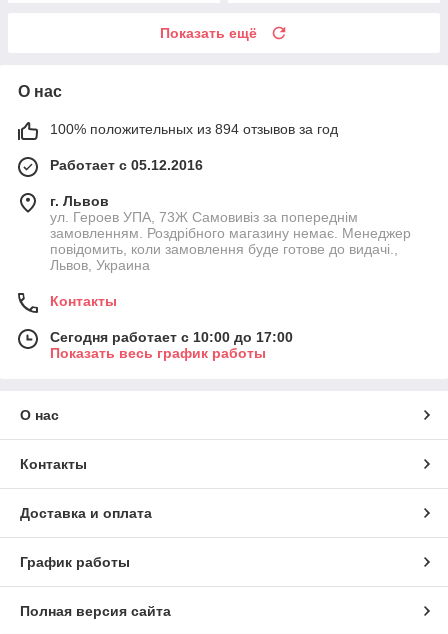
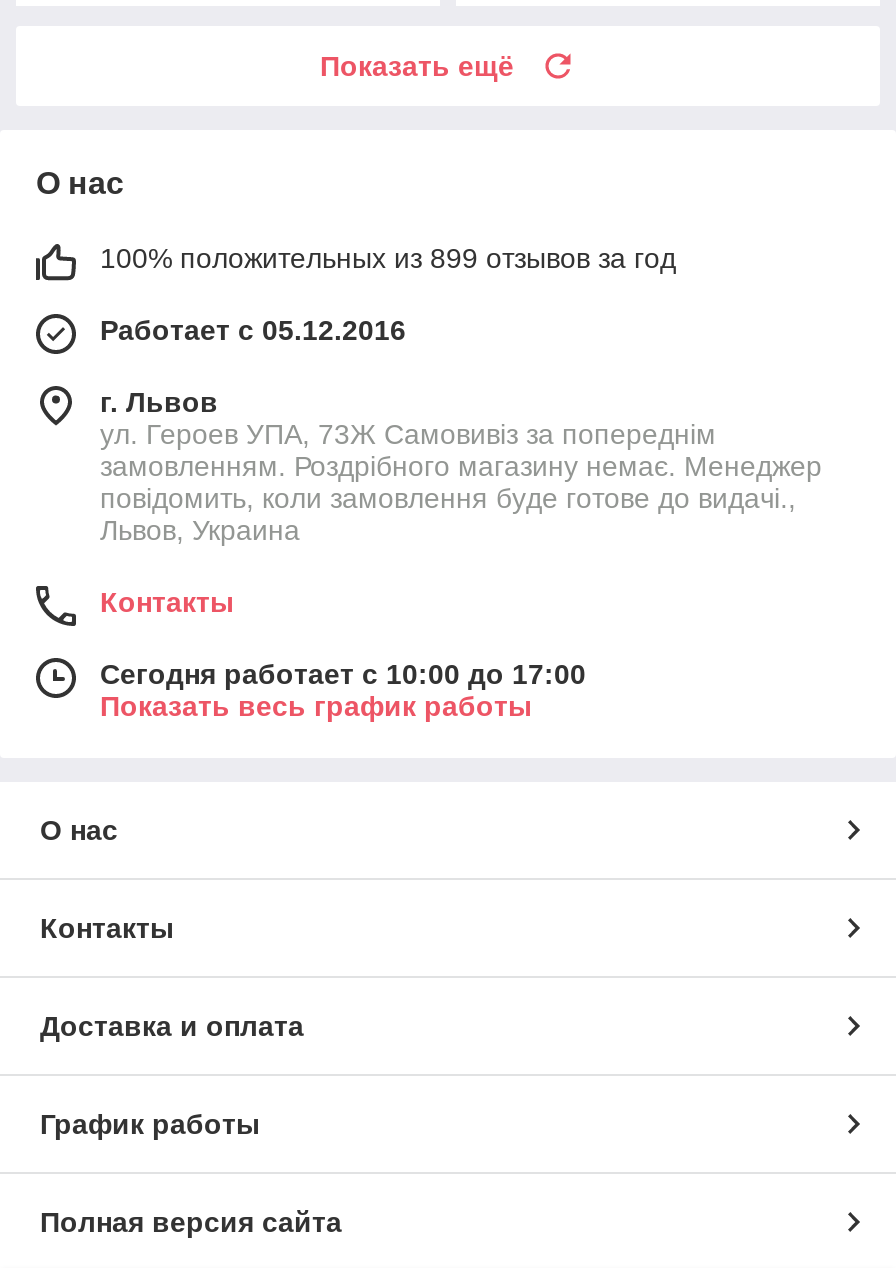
- 100% положительных из 894 отзывов за год
+ 100% положительных из 899 отзывов за год
